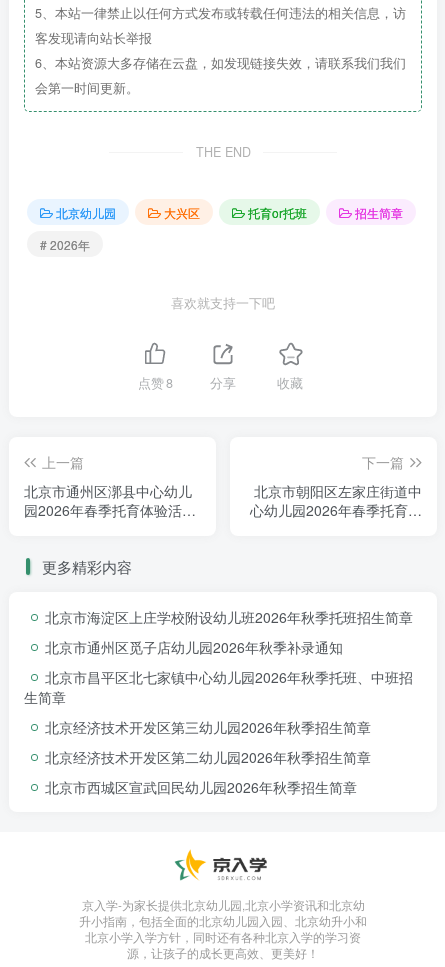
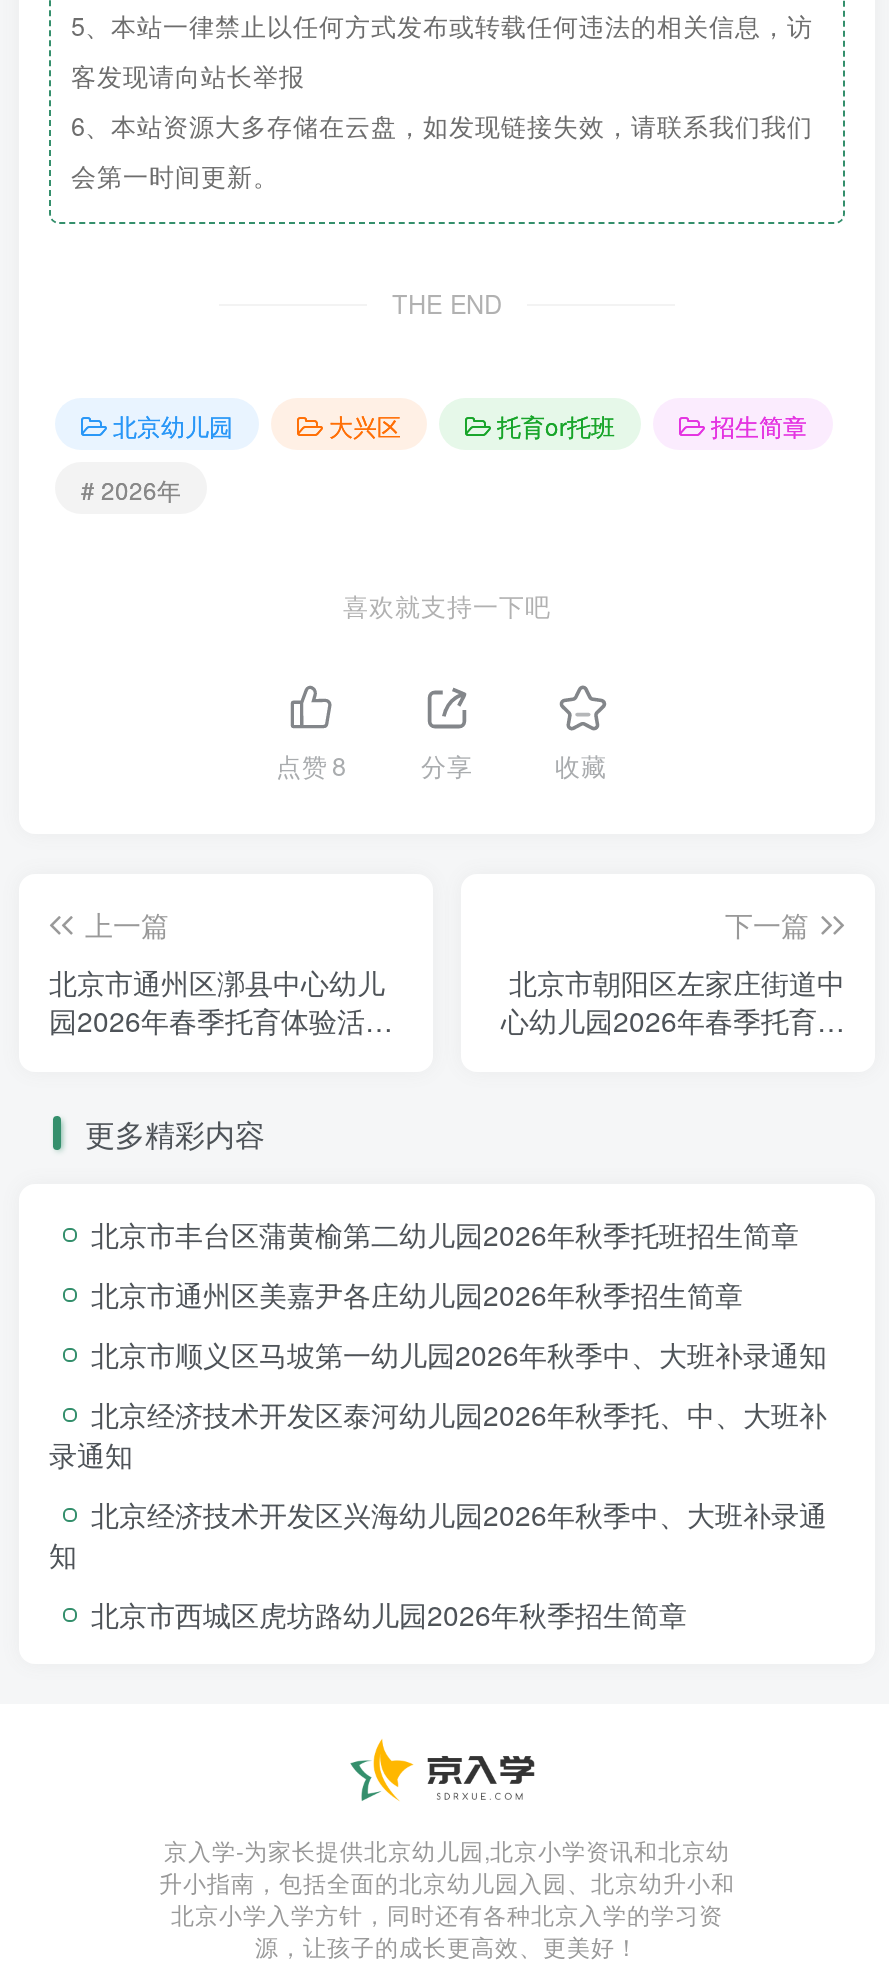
- 北京市海淀区上庄学校附设幼儿班2026年秋季托班招生简章
+ 北京市丰台区蒲黄榆第二幼儿园2026年秋季托班招生简章

- 北京市通州区觅子店幼儿园2026年秋季补录通知
+ 北京市通州区美嘉尹各庄幼儿园2026年秋季招生简章

- 北京市昌平区北七家镇中心幼儿园2026年秋季托班、中班招
- 生简章
+ 北京市顺义区马坡第一幼儿园2026年秋季中、大班补录通知

- 北京经济技术开发区第三幼儿园2026年秋季招生简章
+ 北京经济技术开发区泰河幼儿园2026年秋季托、中、大班补
+ 录通知

- 北京经济技术开发区第二幼儿园2026年秋季招生简章
+ 北京经济技术开发区兴海幼儿园2026年秋季中、大班补录通
+ 知

- 北京市西城区宣武回民幼儿园2026年秋季招生简章
+ 北京市西城区虎坊路幼儿园2026年秋季招生简章
